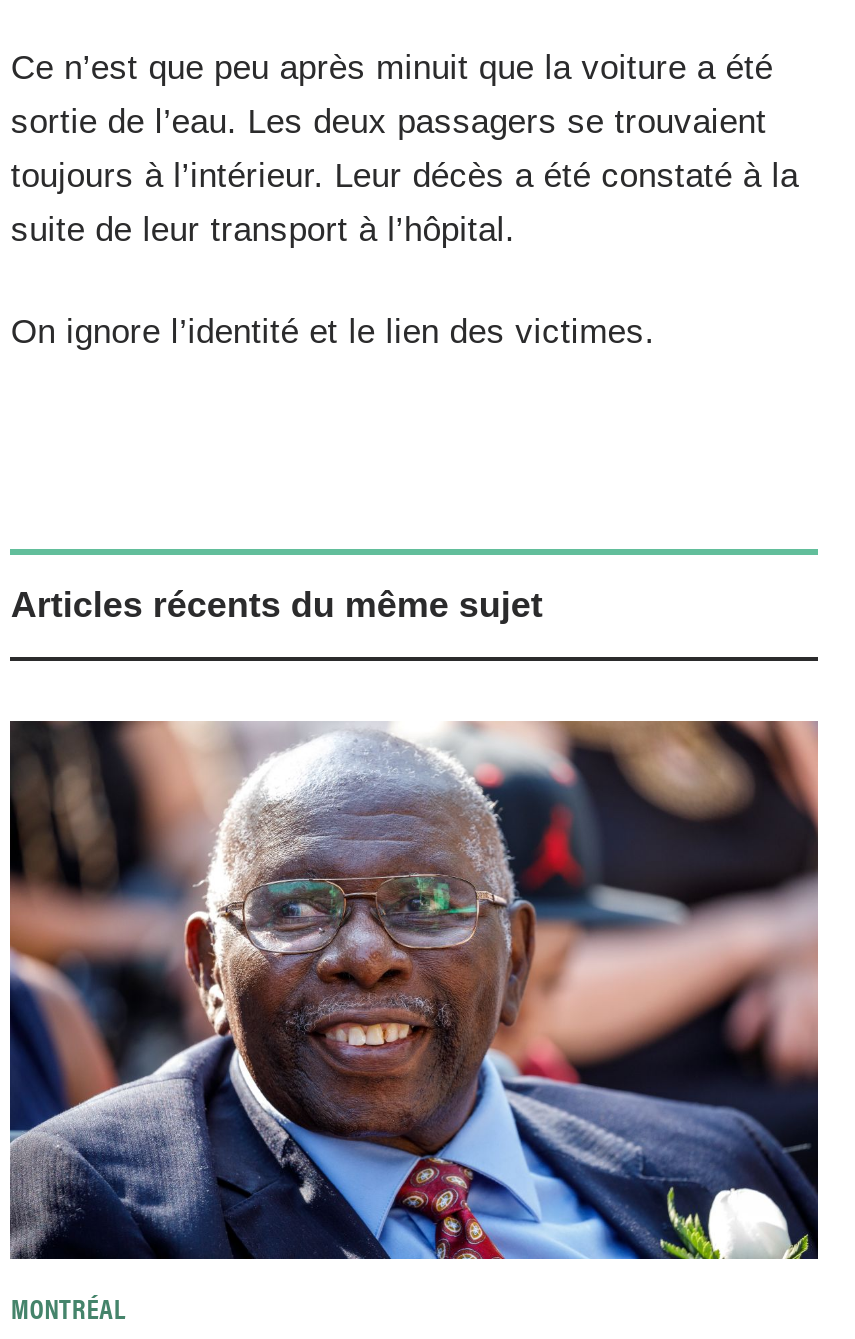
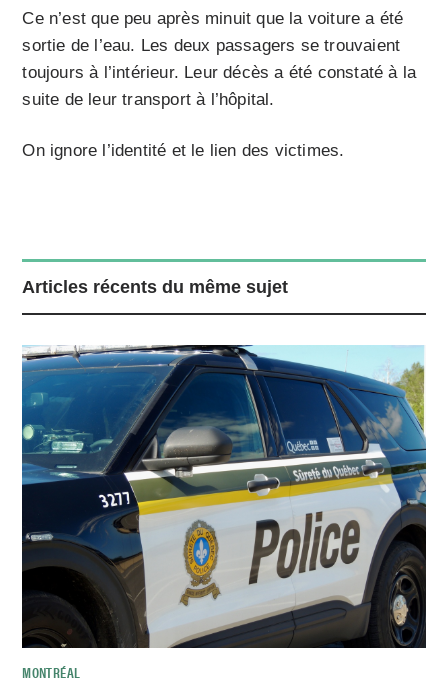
- [image]
+ [image]
